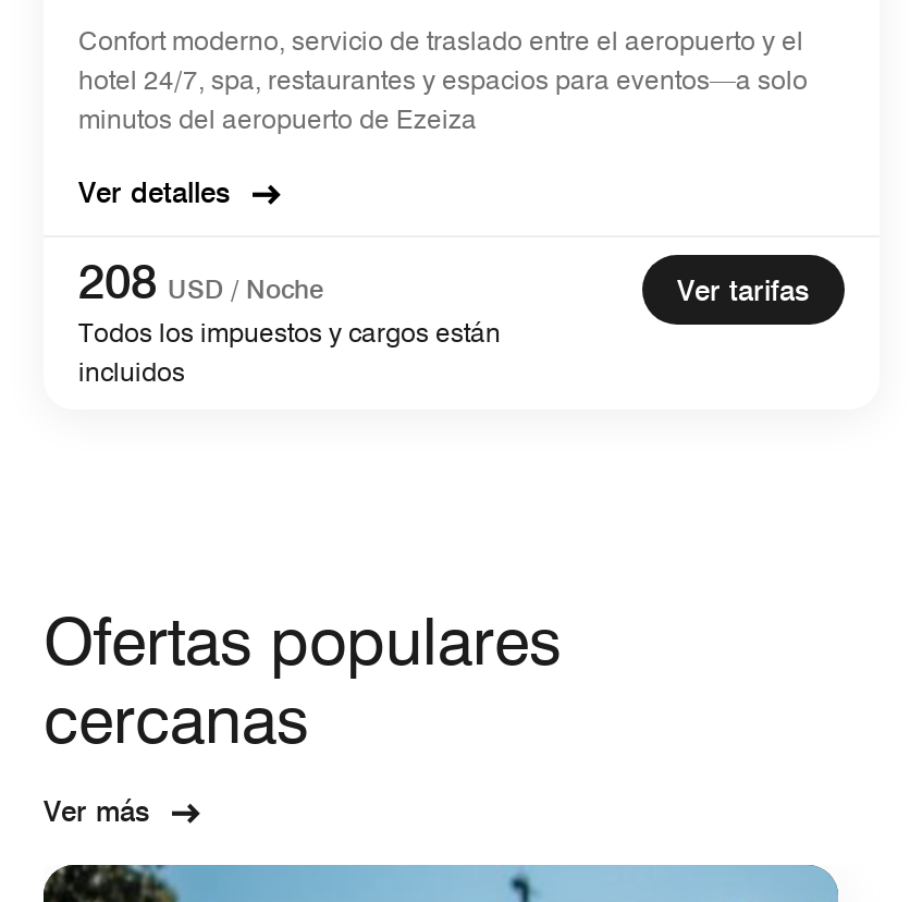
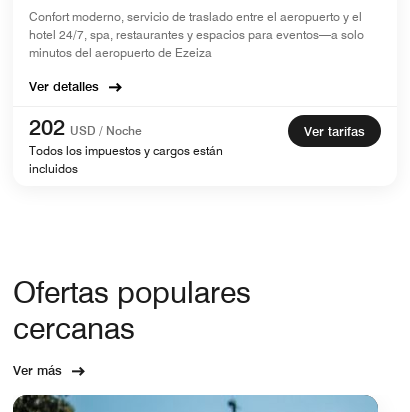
- 208 USD / Noche
+ 202 USD / Noche
